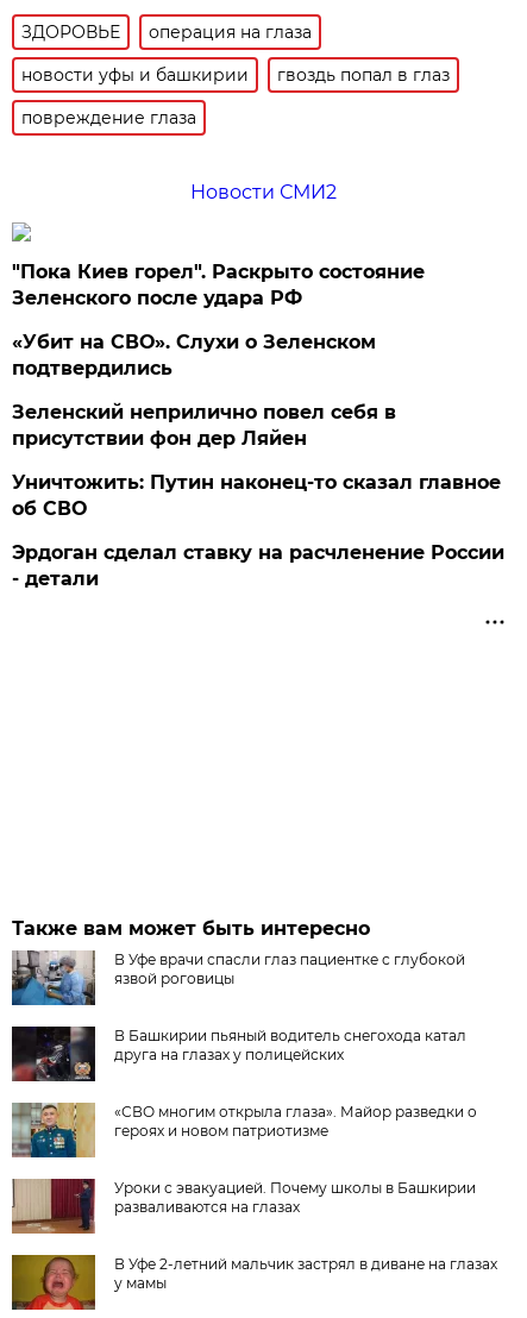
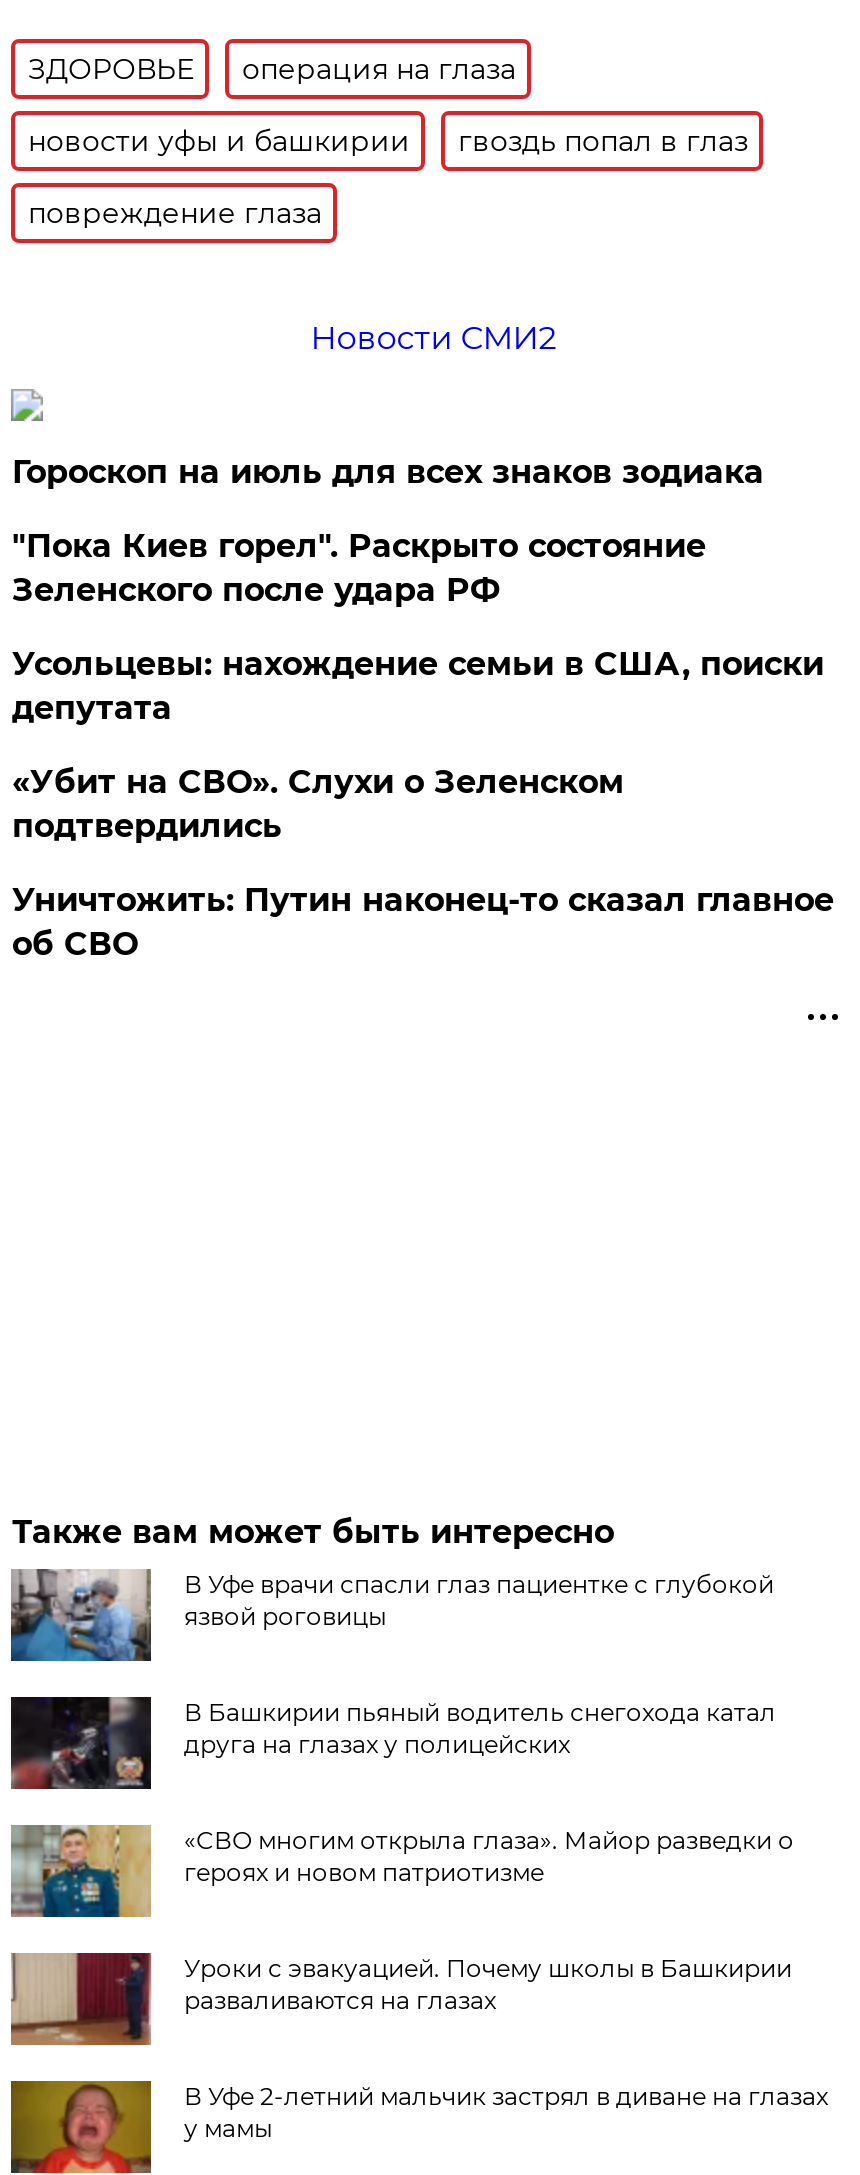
+ Гороскоп на июль для всех знаков зодиака

moved down: "Пока Киев горел". Раскрыто состояние | Зеленского после удара РФ

+ Усольцевы: нахождение семьи в США, поиски
+ депутата

moved down: «Убит на СВО». Слухи о Зеленском | подтвердились

- Зеленский неприлично повел cебя в
- присутствии фон дер Ляйен

moved down: Уничтожить: Путин наконец-то сказал главное | об СВО

- Эрдоган сделал ставку на расчленение России
- - детали
